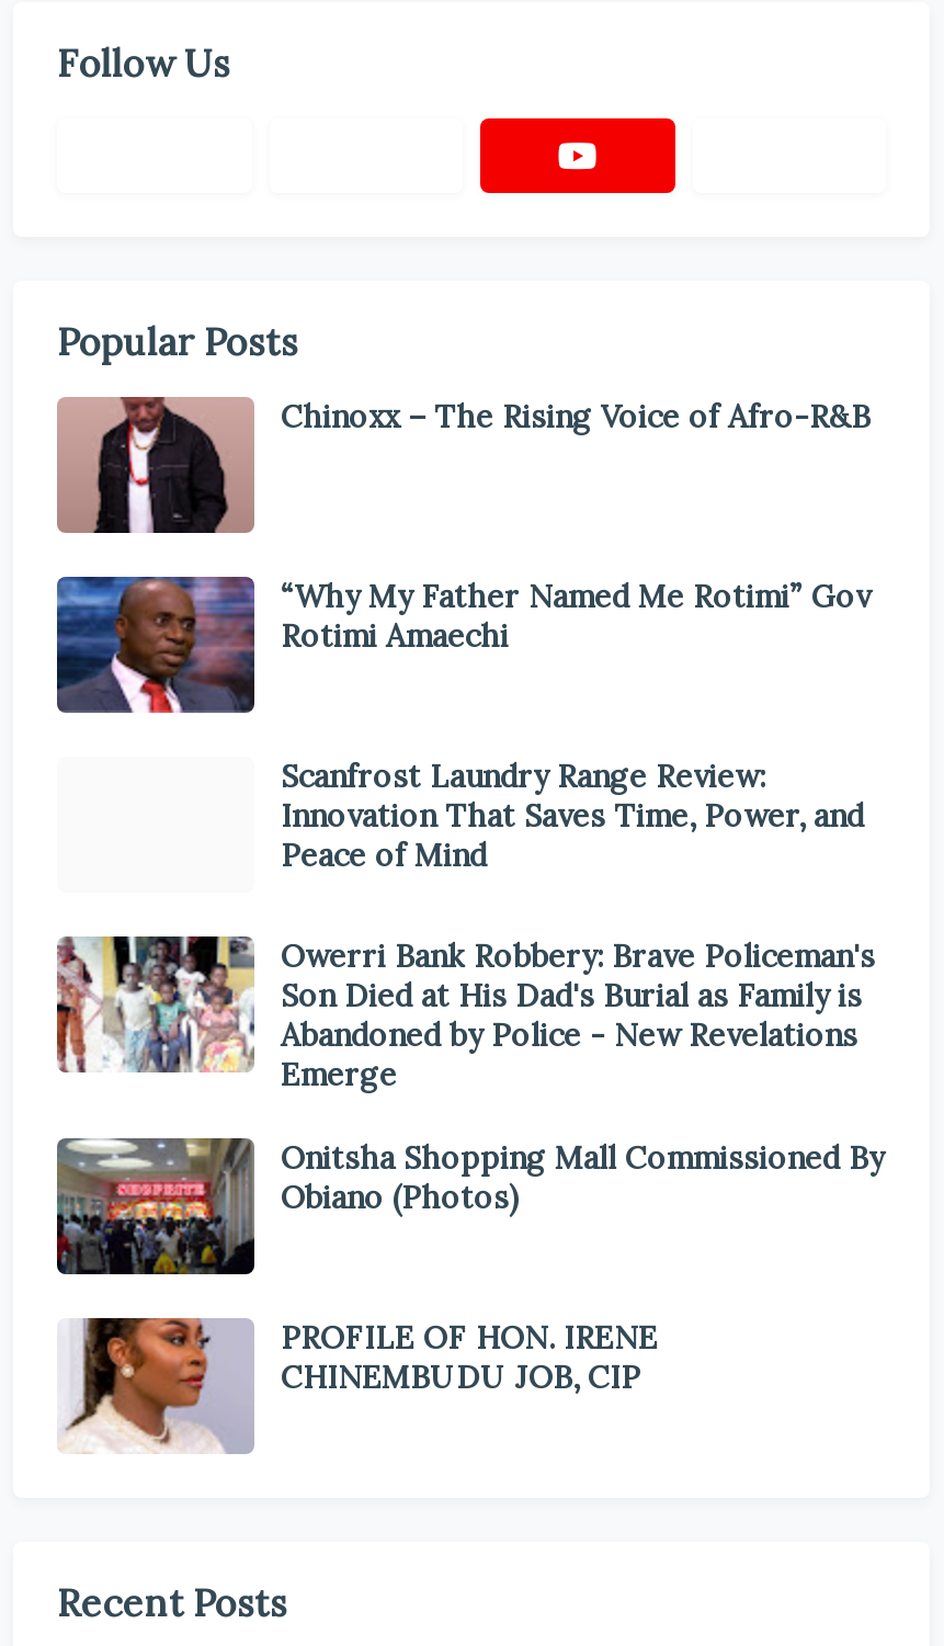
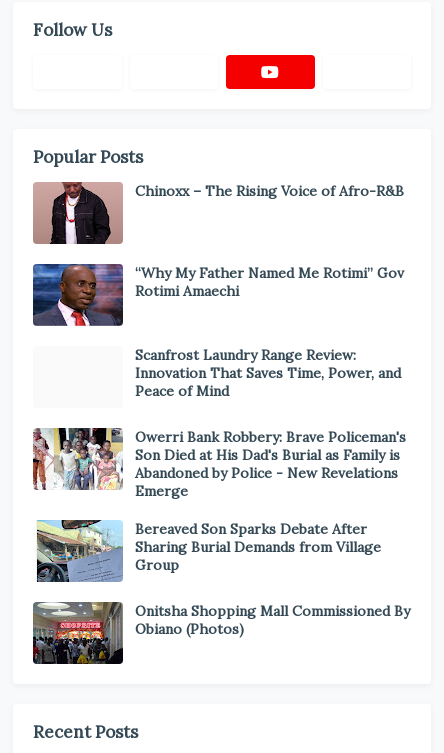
+ [image]
+ Bereaved Son Sparks Debate After
+ Sharing Burial Demands from Village
+ Group

moved down: [image] | Onitsha Shopping Mall Commissioned By | Obiano (Photos)

- [image]
- PROFILE OF HON. IRENE
- CHINEMBUDU JOB, CIP
